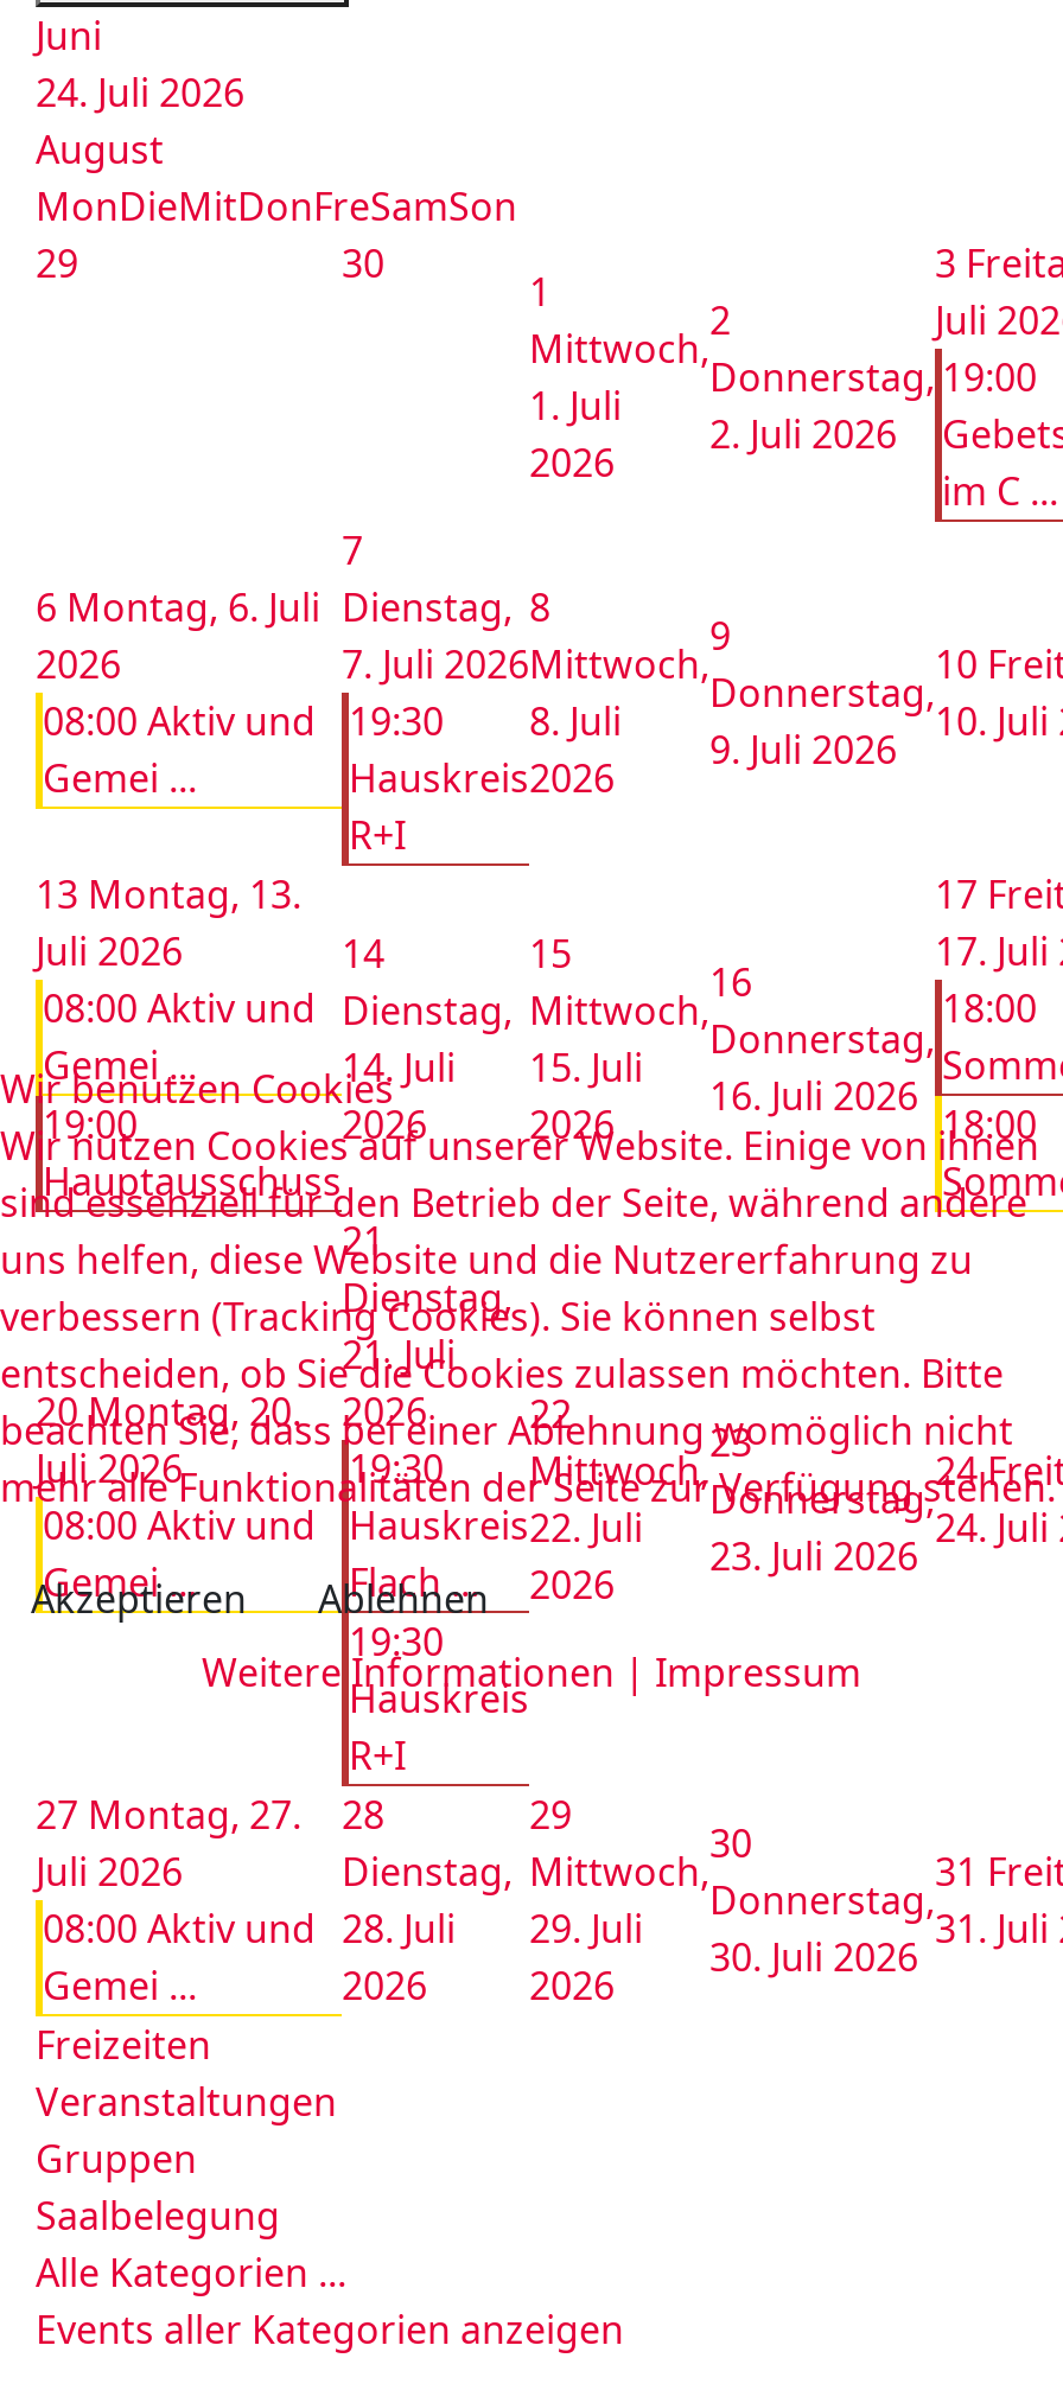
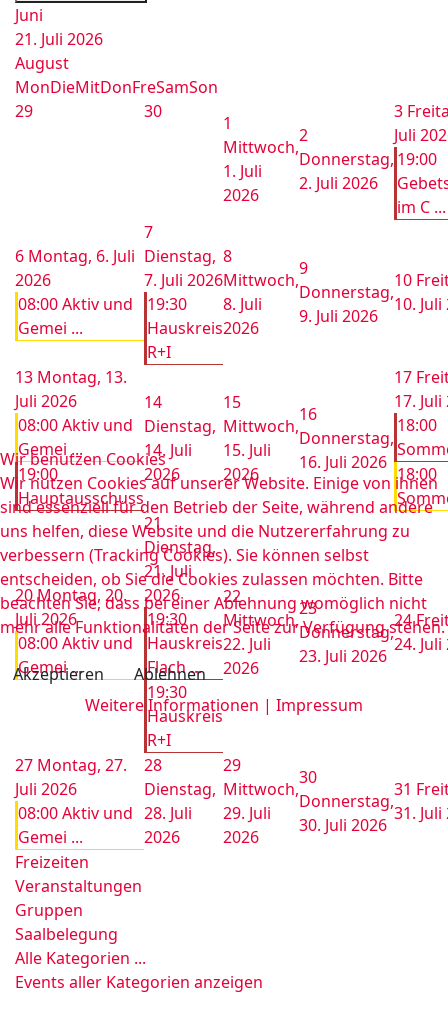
- 24. Juli 2026
+ 21. Juli 2026
